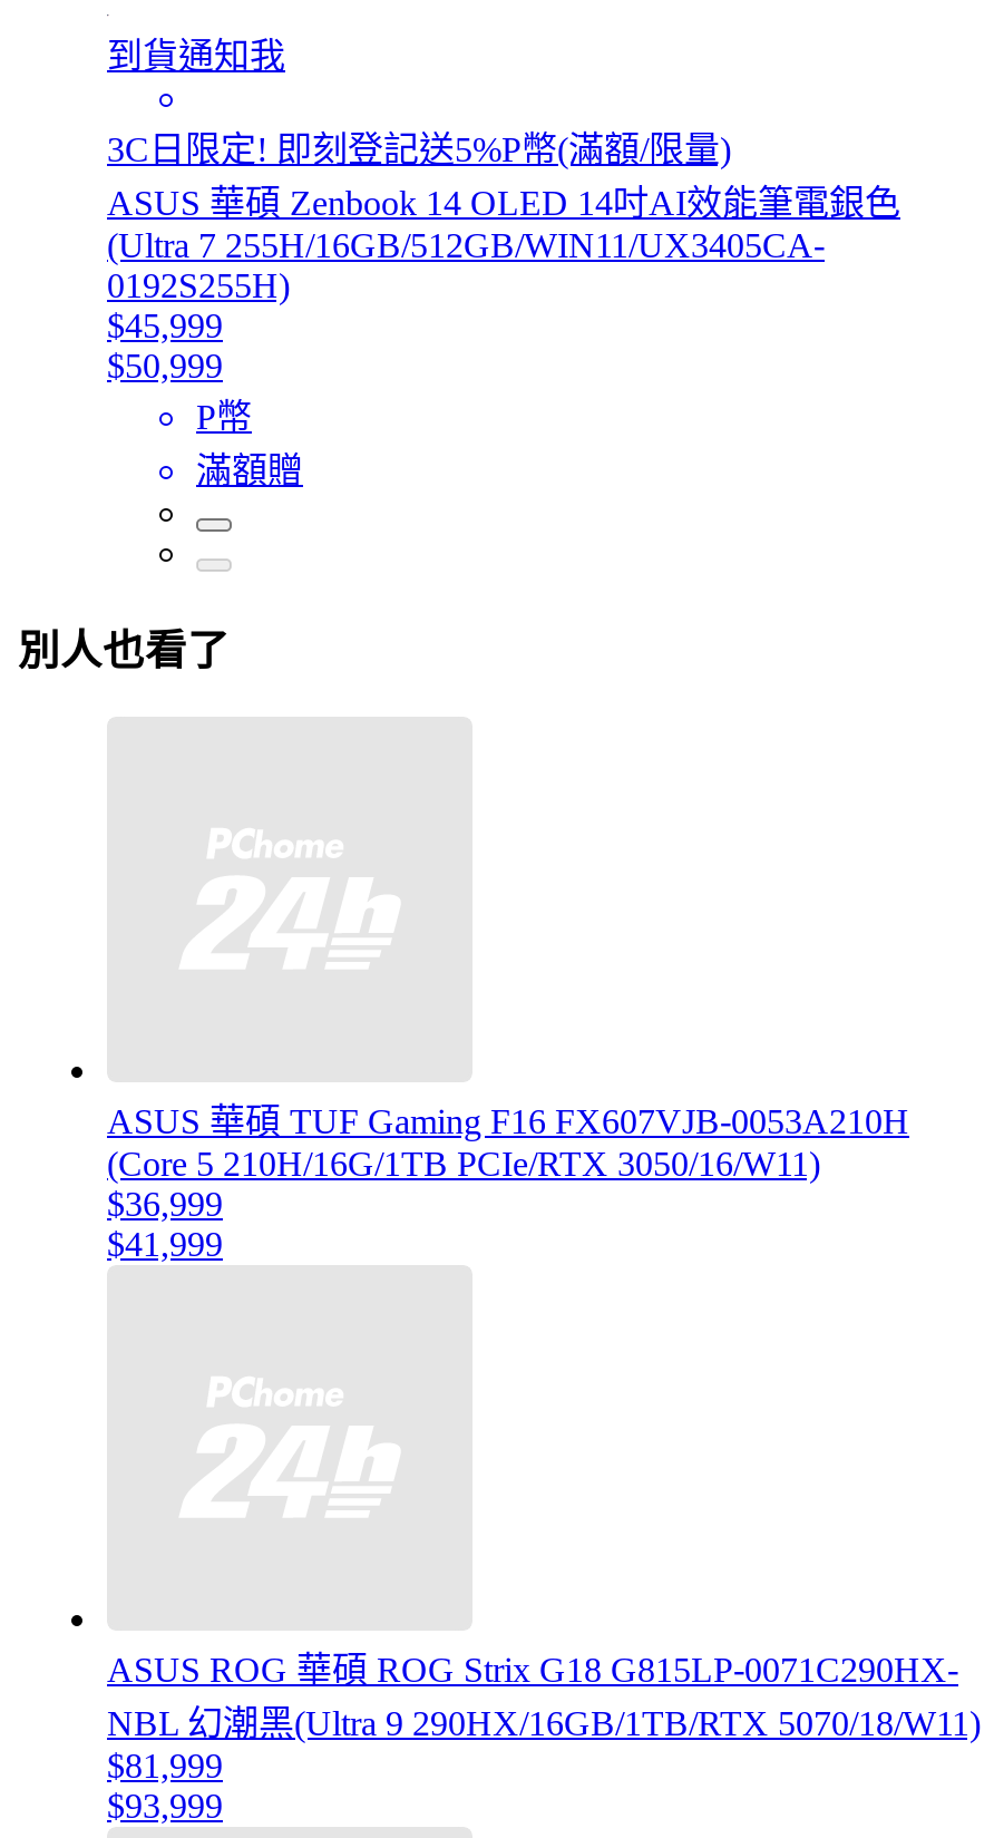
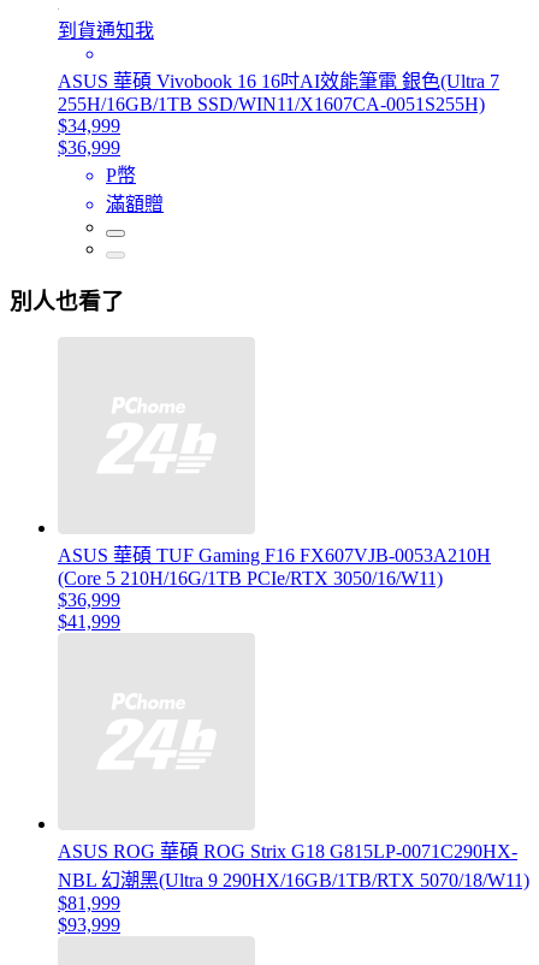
- 3C日限定! 即刻登記送5%P幣(滿額/限量)
- ASUS 華碩 Zenbook 14 OLED 14吋AI效能筆電銀色
- (Ultra 7 255H/16GB/512GB/WIN11/UX3405CA-
- 0192S255H)
- $45,999
- $50,999
+ ASUS 華碩 Vivobook 16 16吋AI效能筆電 銀色(Ultra 7
+ 255H/16GB/1TB SSD/WIN11/X1607CA-0051S255H)
+ $34,999
+ $36,999
